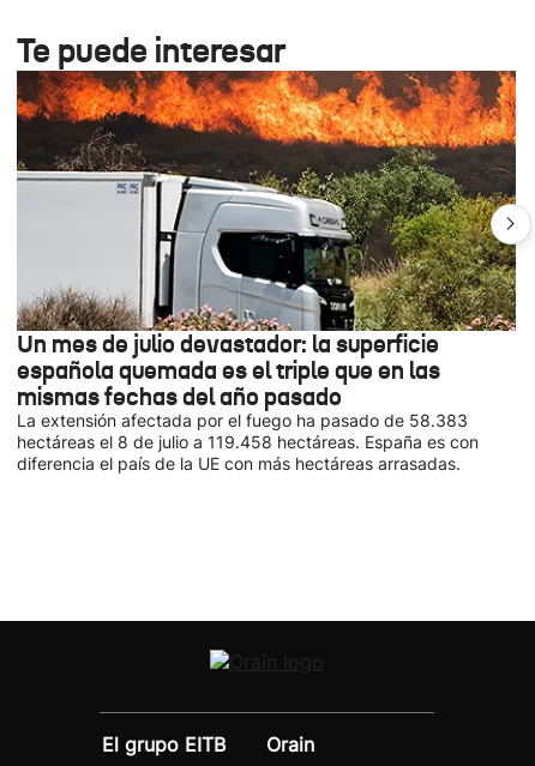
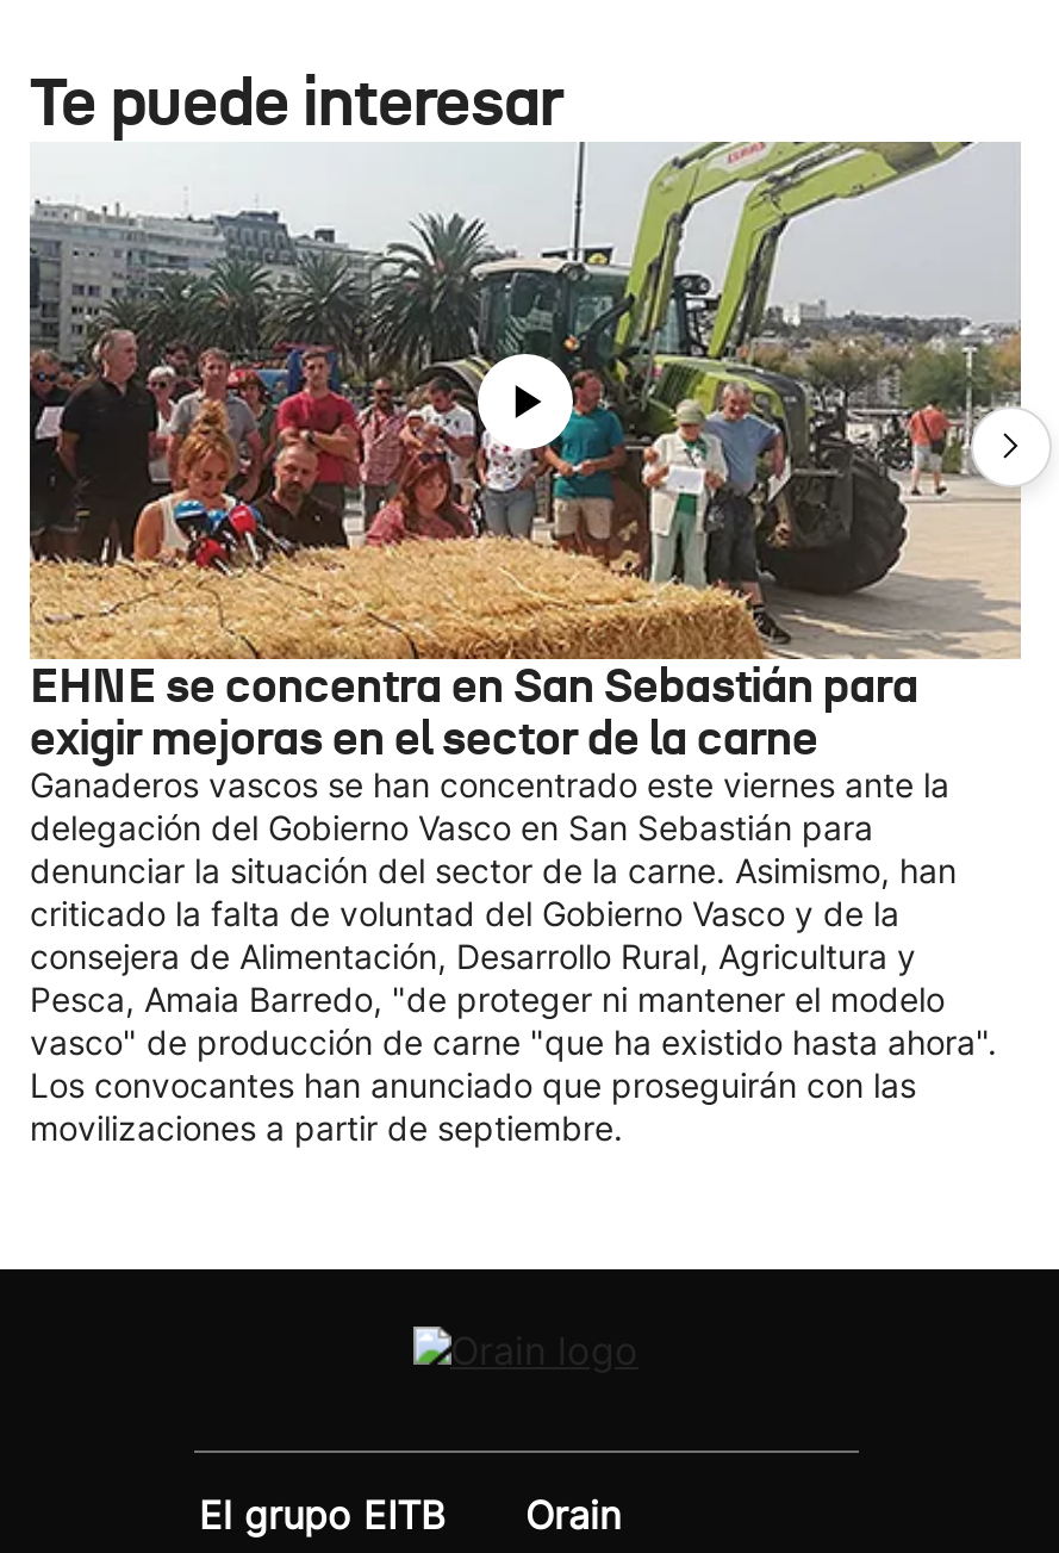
- [image]
- Un mes de julio devastador: la superficie
- española quemada es el triple que en las
- mismas fechas del año pasado
- La extensión afectada por el fuego ha pasado de 58.383
- hectáreas el 8 de julio a 119.458 hectáreas. España es con
- diferencia el país de la UE con más hectáreas arrasadas.
+ [image]
+ EHNE se concentra en San Sebastián para
+ exigir mejoras en el sector de la carne
+ Ganaderos vascos se han concentrado este viernes ante la
+ delegación del Gobierno Vasco en San Sebastián para
+ denunciar la situación del sector de la carne. Asimismo, han
+ criticado la falta de voluntad del Gobierno Vasco y de la
+ consejera de Alimentación, Desarrollo Rural, Agricultura y
+ Pesca, Amaia Barredo, "de proteger ni mantener el modelo
+ vasco" de producción de carne "que ha existido hasta ahora".
+ Los convocantes han anunciado que proseguirán con las
+ movilizaciones a partir de septiembre.
